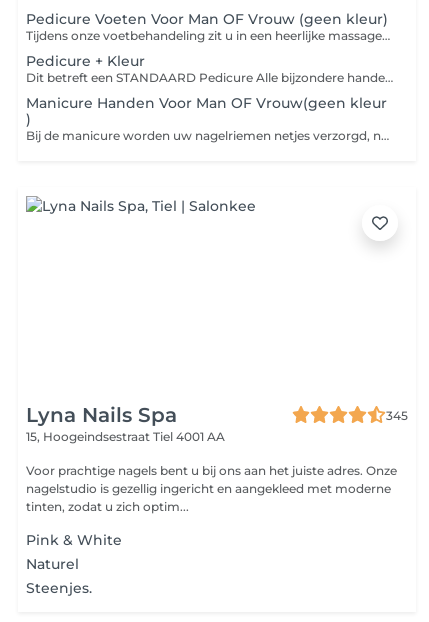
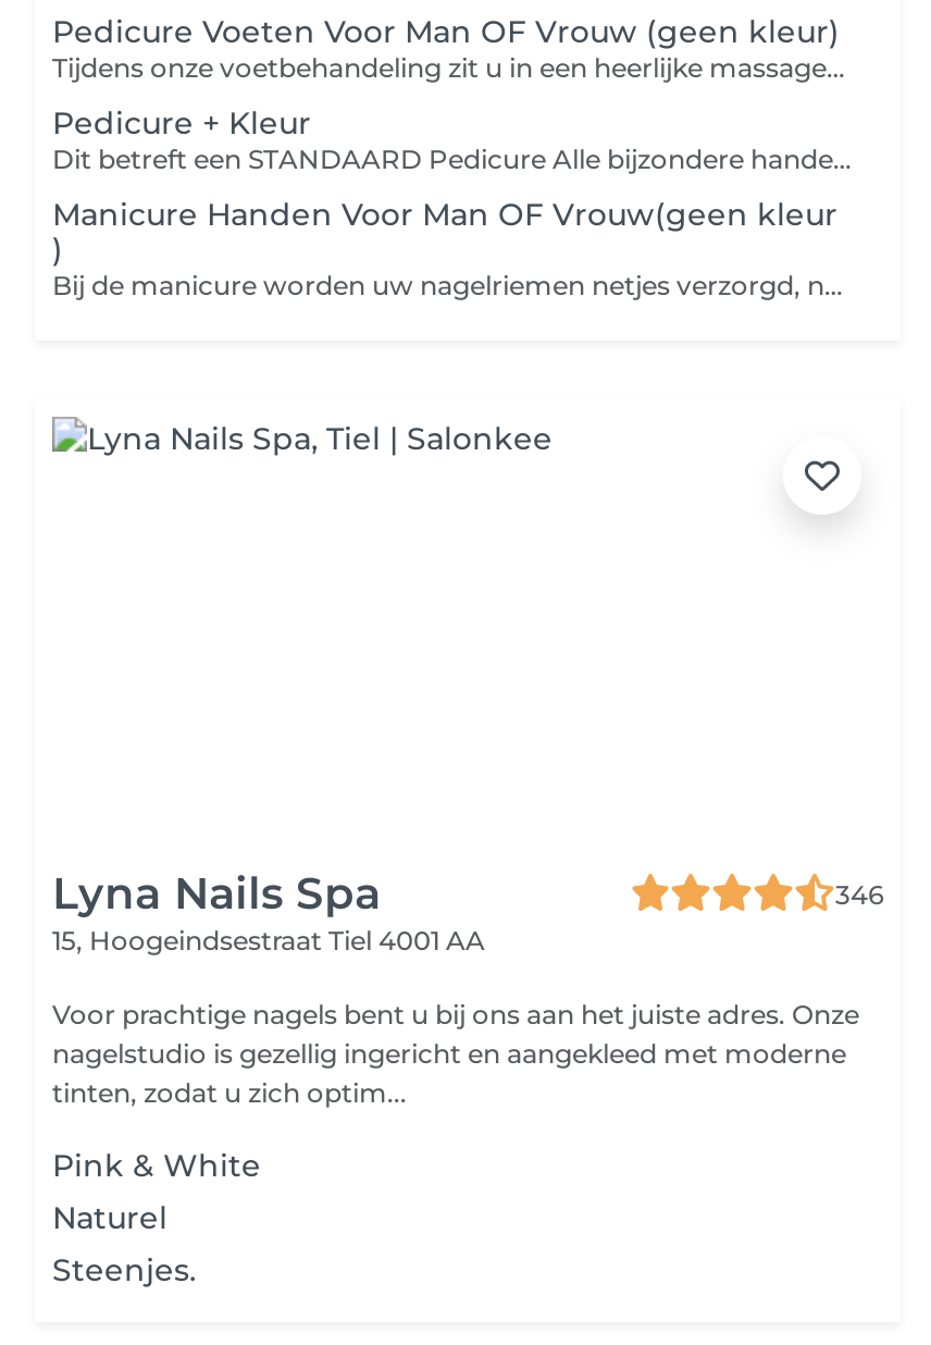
- 345
+ 346
